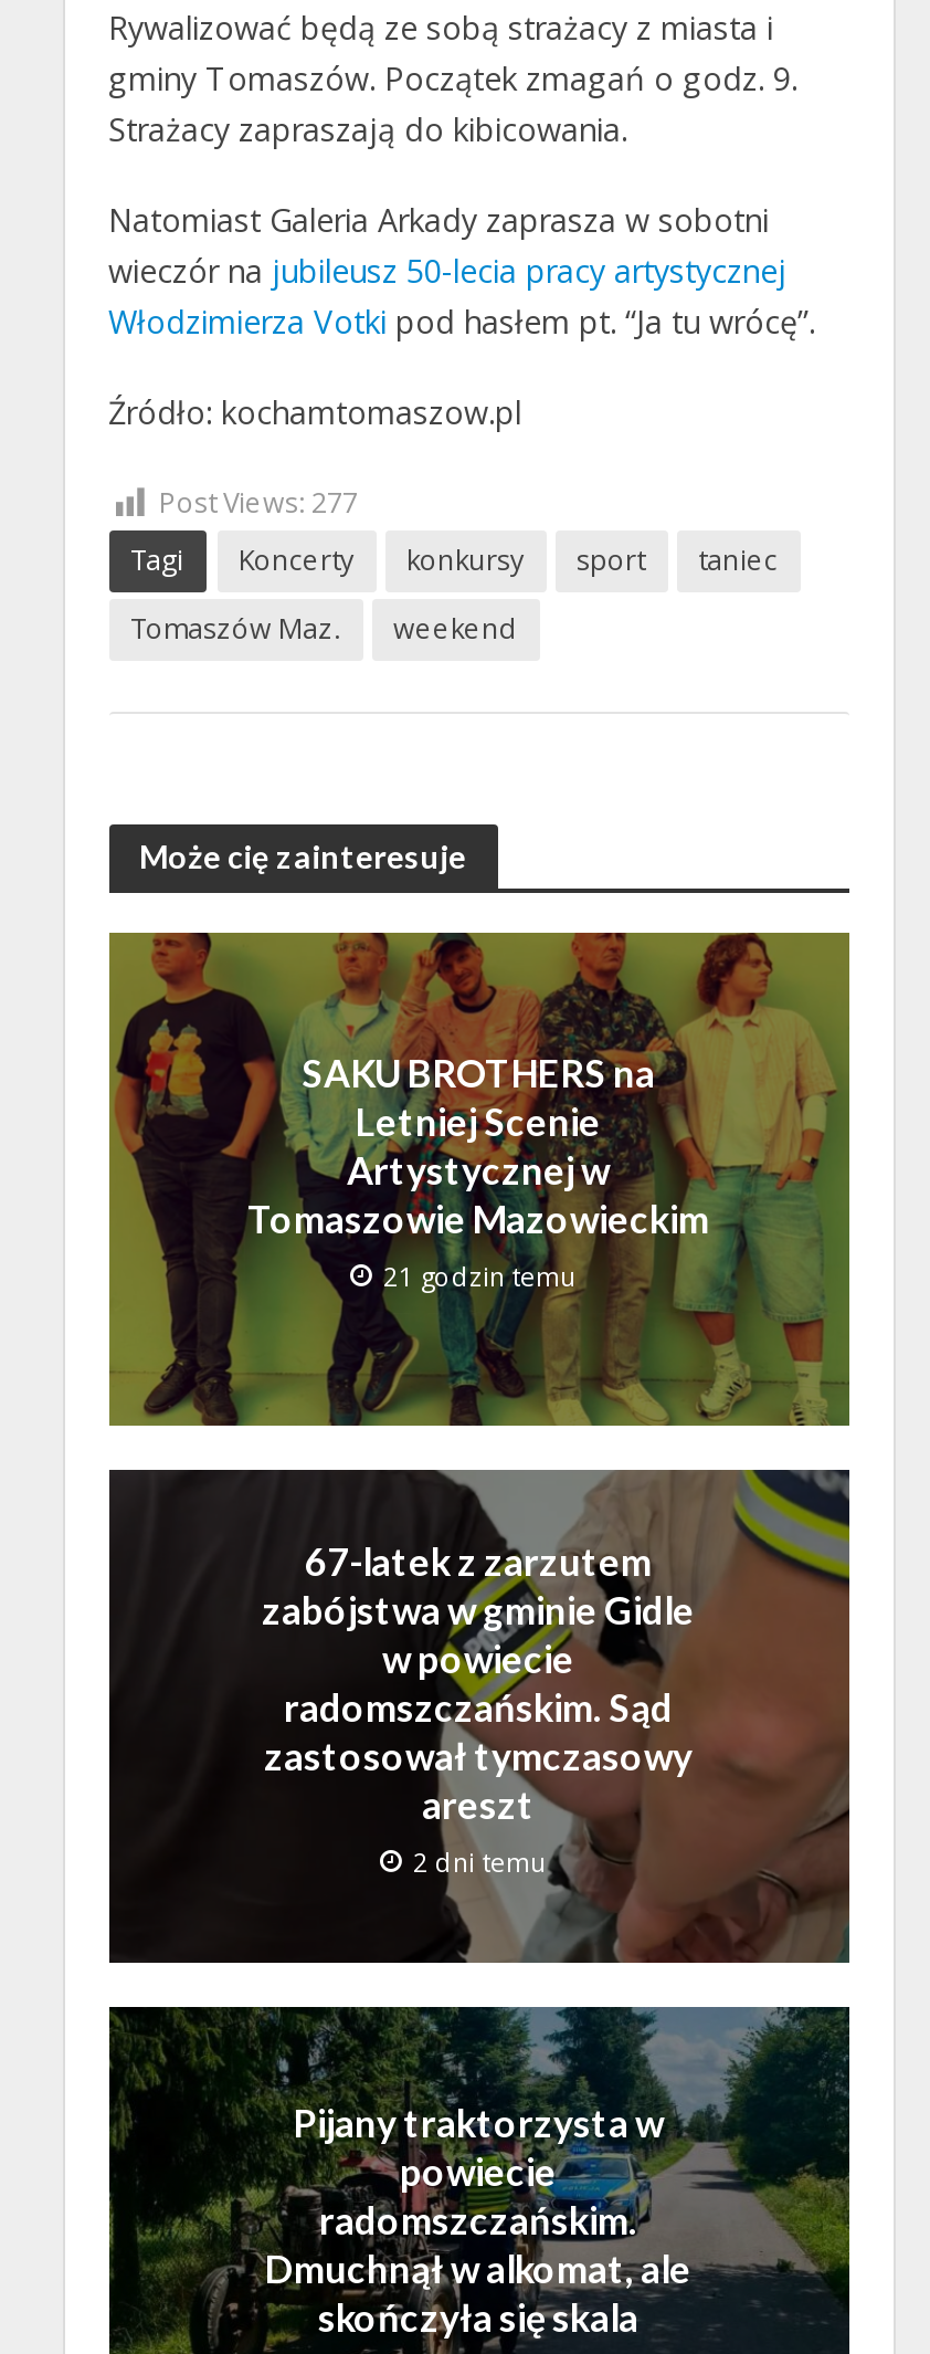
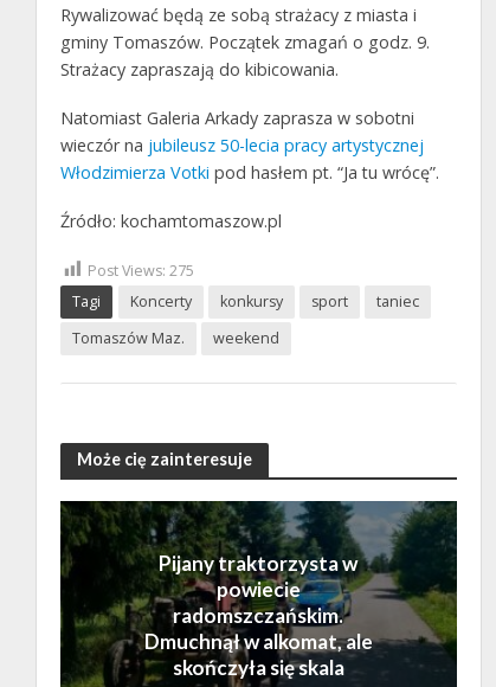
- Post Views: 277
+ Post Views: 275

- [image]
- SAKU BROTHERS na
- Letniej Scenie
- Artystycznej w
- Tomaszowie Mazowieckim
- 21 godzin temu

- [image]
- 67-latek z zarzutem
- zabójstwa w gminie Gidle
- w powiecie
- radomszczańskim. Sąd
- zastosował tymczasowy
- areszt
- 2 dni temu
